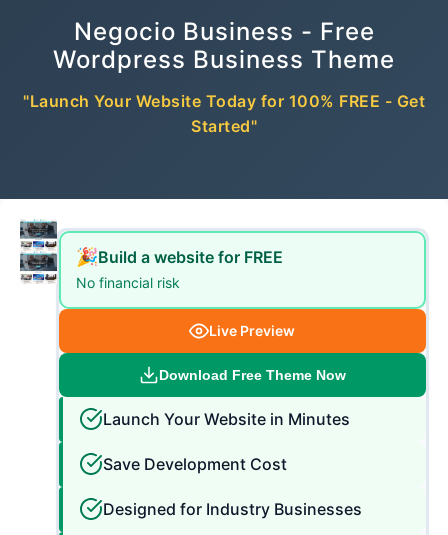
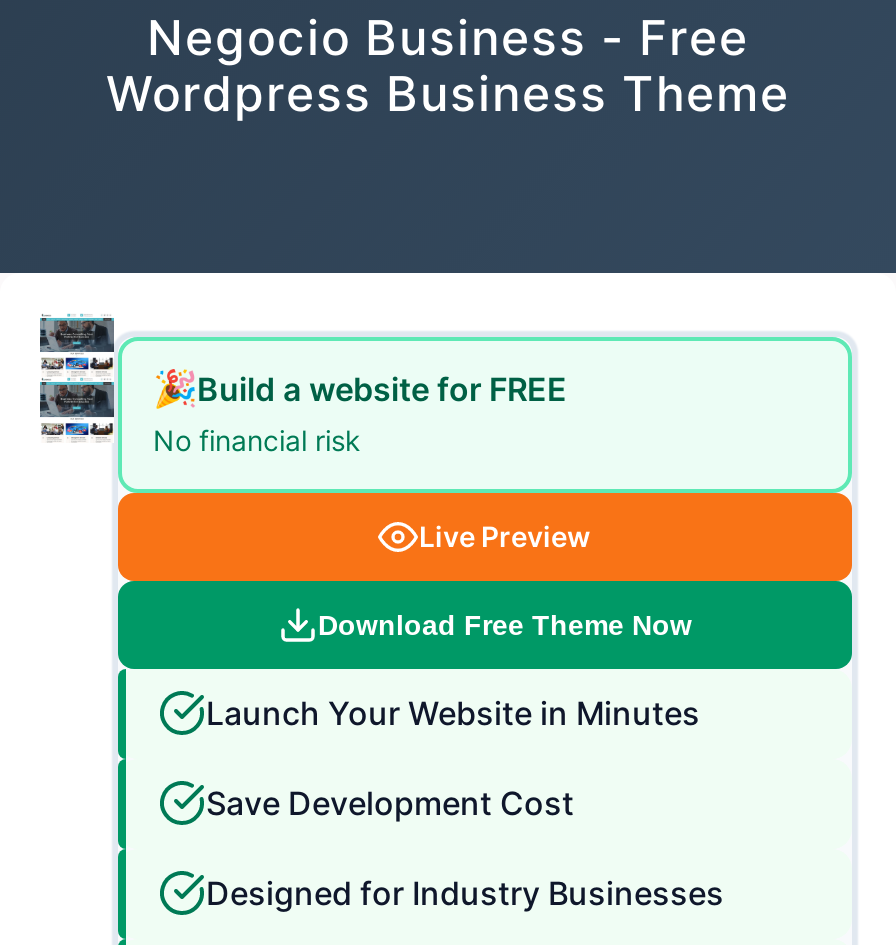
- "Launch Your Website Today for 100% FREE - Get
- Started"
